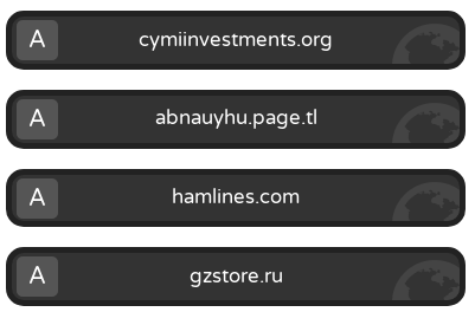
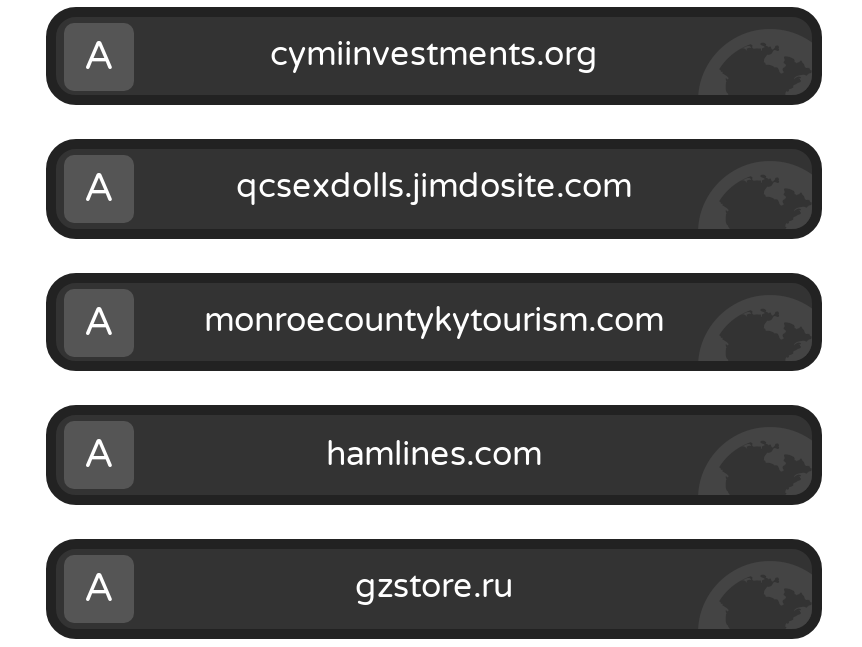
- abnauyhu.page.tl
+ qcsexdolls.jimdosite.com
+ A
+ monroecountykytourism.com
